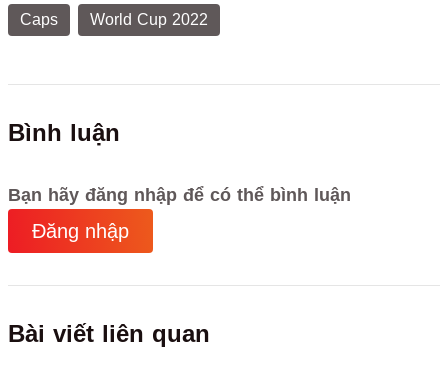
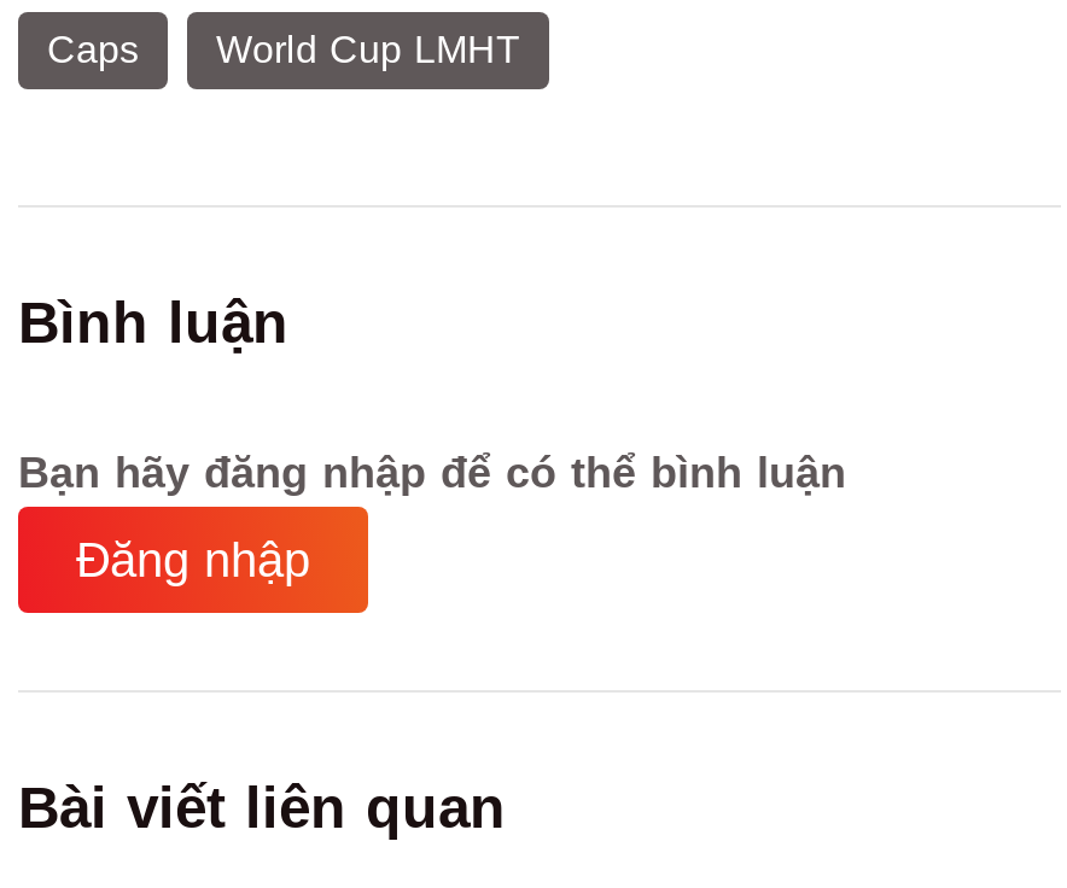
- World Cup 2022
+ World Cup LMHT
